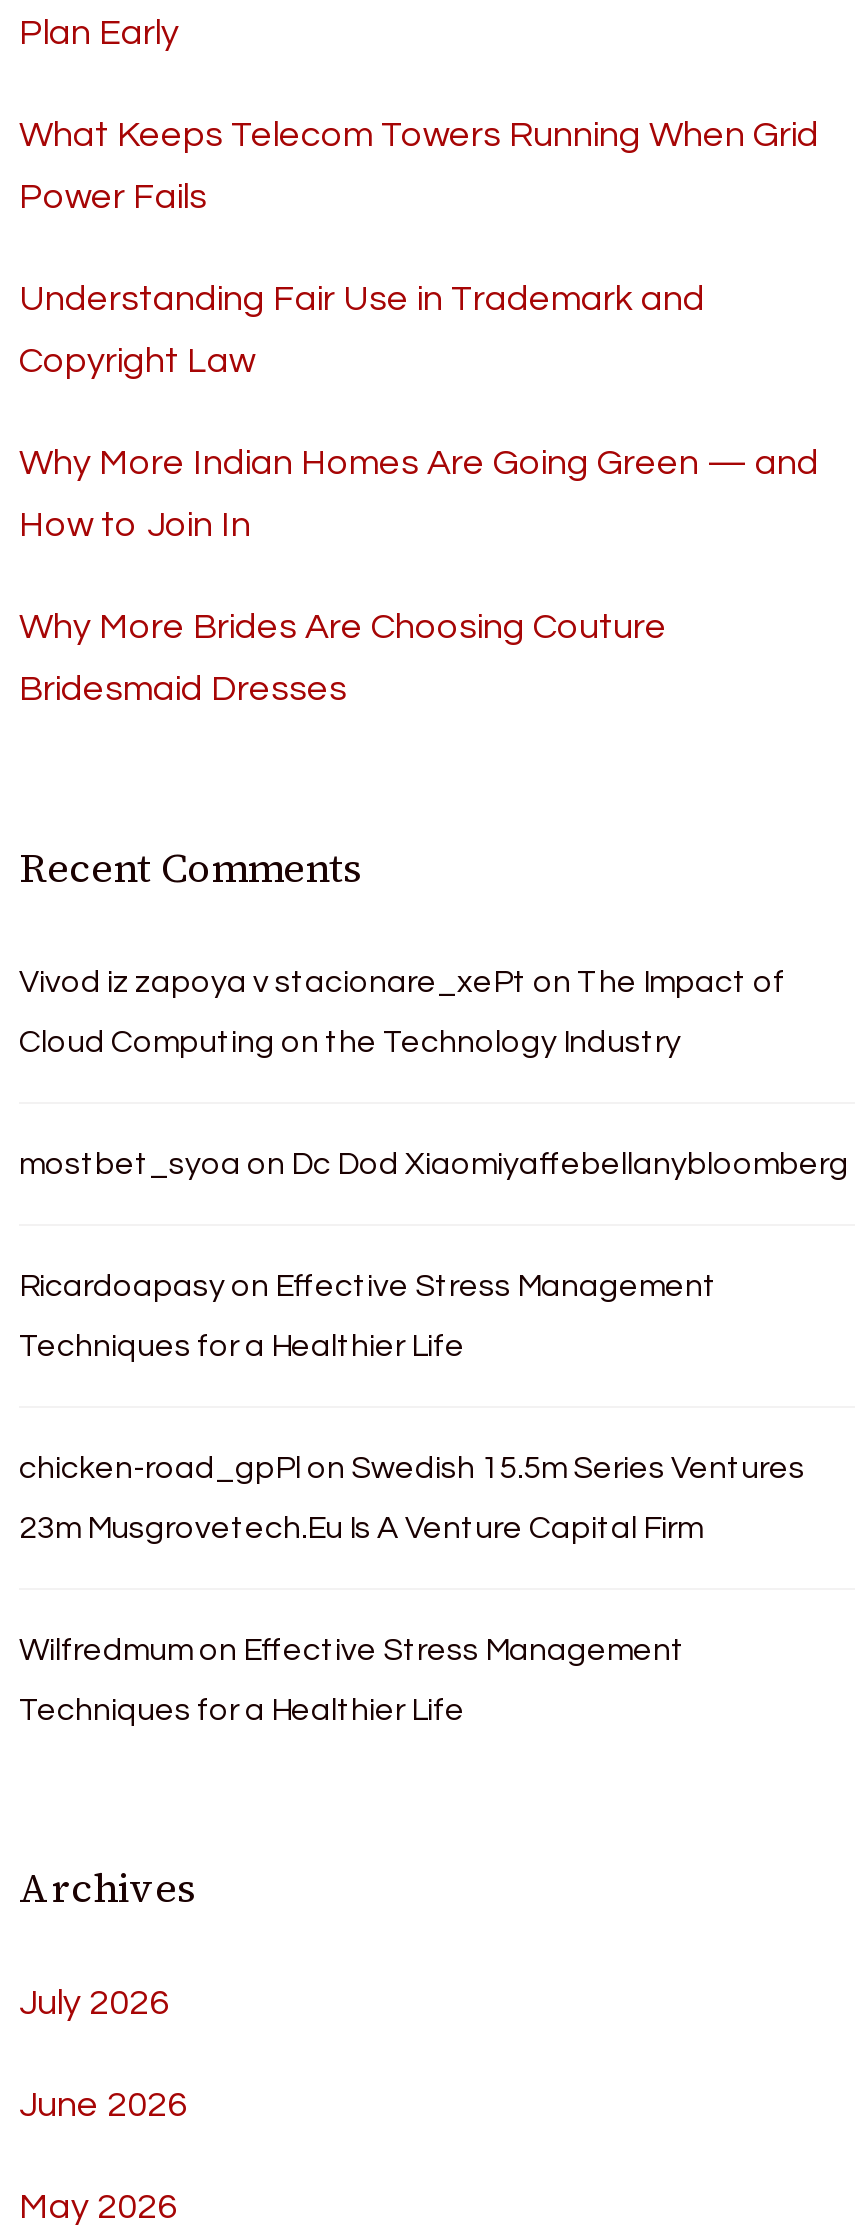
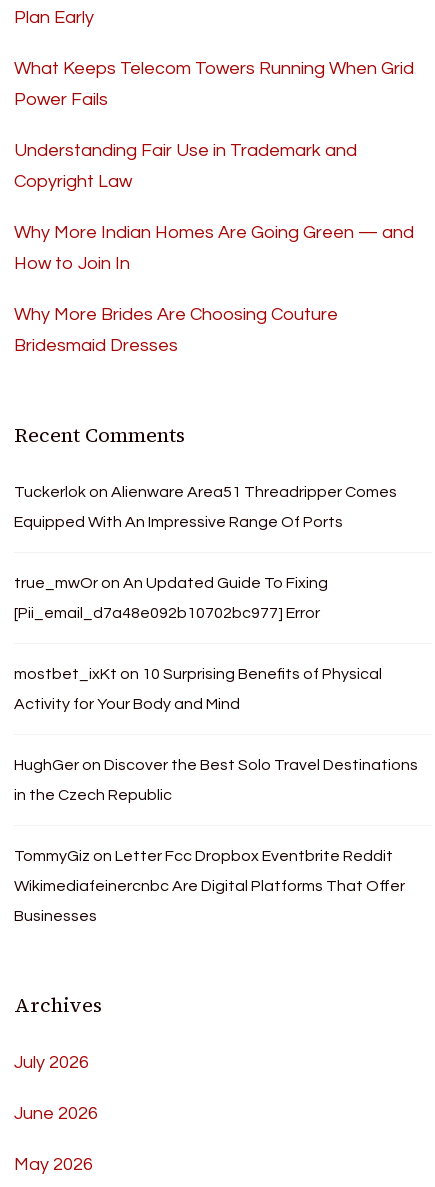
- Vivod iz zapoya v stacionare_xePt on The Impact of
- Cloud Computing on the Technology Industry
+ Tuckerlok on Alienware Area51 Threadripper Comes
+ Equipped With An Impressive Range Of Ports

- mostbet_syoa on Dc Dod Xiaomiyaffebellanybloomberg
+ true_mwOr on An Updated Guide To Fixing
+ [Pii_email_d7a48e092b10702bc977] Error

- Ricardoapasy on Effective Stress Management
- Techniques for a Healthier Life
+ mostbet_ixKt on 10 Surprising Benefits of Physical
+ Activity for Your Body and Mind

- chicken-road_gpPl on Swedish 15.5m Series Ventures
- 23m Musgrovetech.Eu Is A Venture Capital Firm
+ HughGer on Discover the Best Solo Travel Destinations
+ in the Czech Republic

- Wilfredmum on Effective Stress Management
- Techniques for a Healthier Life
+ TommyGiz on Letter Fcc Dropbox Eventbrite Reddit
+ Wikimediafeinercnbc Are Digital Platforms That Offer
+ Businesses
